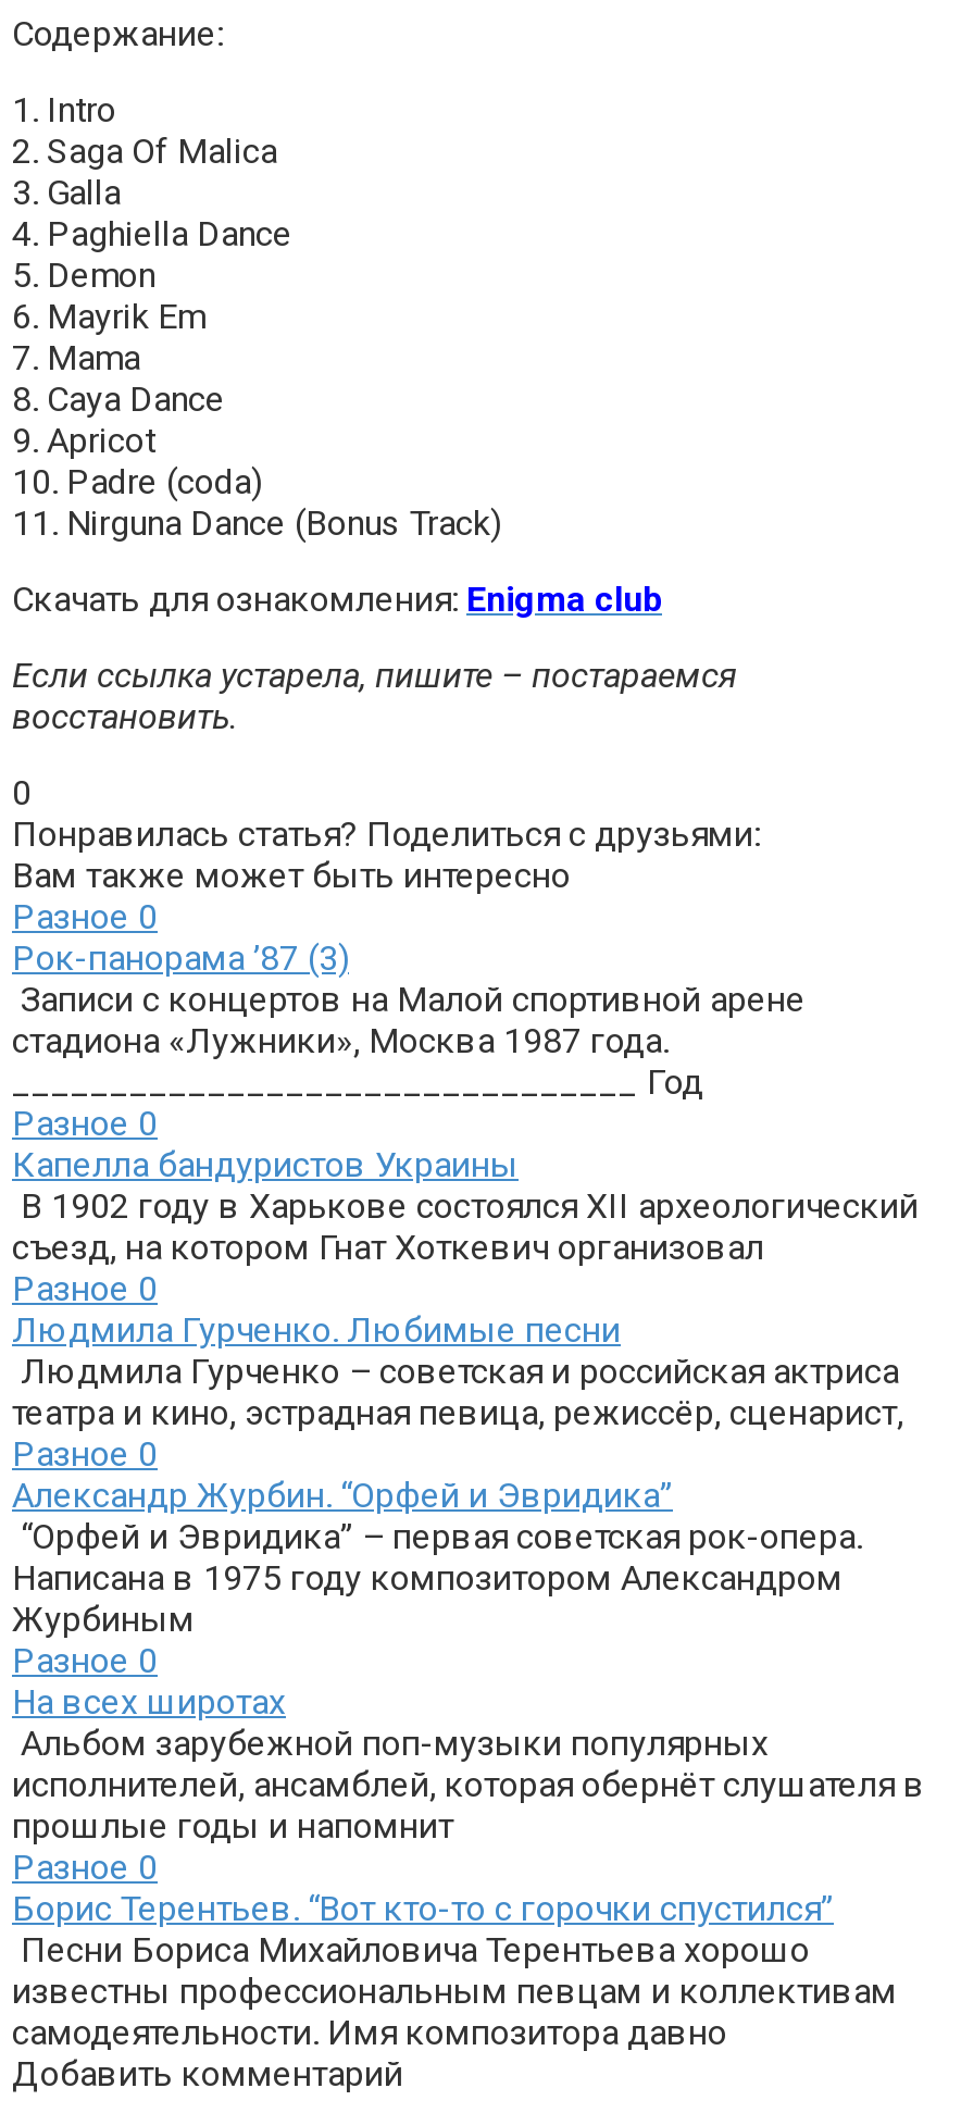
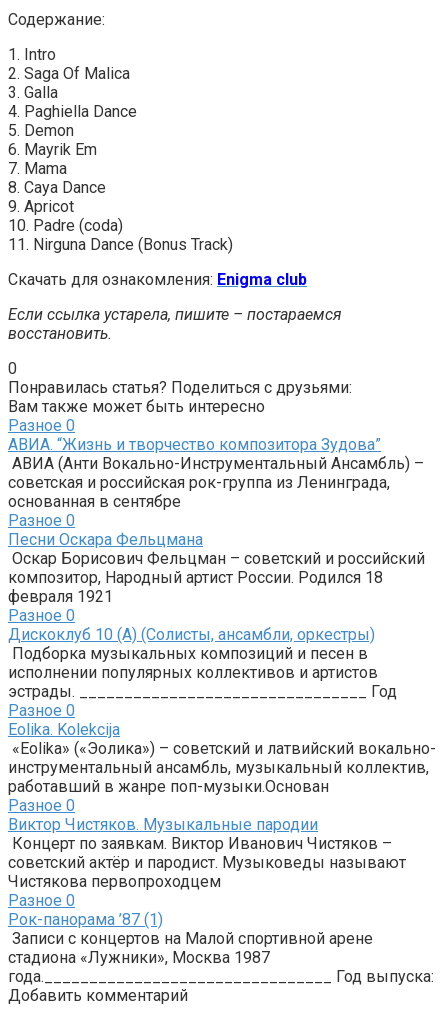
- Рок-панорама ’87 (3)
- стадиона «Лужники», Москва 1987 года.
- ________________________________ Год
+ АВИА. “Жизнь и творчество композитора Зудова”
+ АВИА (Анти Вокально-Инструментальный Ансамбль) –
+ советская и российская рок-группа из Ленинграда,
+ основанная в сентябре

moved down: Записи с концертов на Малой спортивной арене

- Капелла бандуристов Украины
- В 1902 году в Харькове состоялся ХII археологический
- съезд, на котором Гнат Хоткевич организовал
+ Песни Оскара Фельцмана
+ Оскар Борисович Фельцман – советский и российский
+ композитор, Народный артист России. Родился 18
+ февраля 1921

- Людмила Гурченко. Любимые песни
- Людмила Гурченко – советская и российская актриса
- театра и кино, эстрадная певица, режиссёр, сценарист,
+ Дискоклуб 10 (А) (Солисты, ансамбли, оркестры)
+ Подборка музыкальных композиций и песен в
+ исполнении популярных коллективов и артистов
+ эстрады. ________________________________ Год

- Александр Журбин. “Орфей и Эвридика”
- “Орфей и Эвридика” – первая советская рок-опера.
- Написана в 1975 году композитором Александром
- Журбиным
+ Eolika. Kolekcija
+ «Eolika» («Эолика») – советский и латвийский вокально-
+ инструментальный ансамбль, музыкальный коллектив,
+ работавший в жанре поп-музыки.Основан

- На всех широтах
- Альбом зарубежной поп-музыки популярных
- исполнителей, ансамблей, которая обернёт слушателя в
- прошлые годы и напомнит
+ Виктор Чистяков. Музыкальные пародии
+ Концерт по заявкам. Виктор Иванович Чистяков –
+ советский актёр и пародист. Музыковеды называют
+ Чистякова первопроходцем

- Борис Терентьев. “Вот кто-то с горочки спустился”
- Песни Бориса Михайловича Терентьева хорошо
- известны профессиональным певцам и коллективам
- самодеятельности. Имя композитора давно
+ Рок-панорама ’87 (1)
+ стадиона «Лужники», Москва 1987
+ года.________________________________ Год выпуска:
